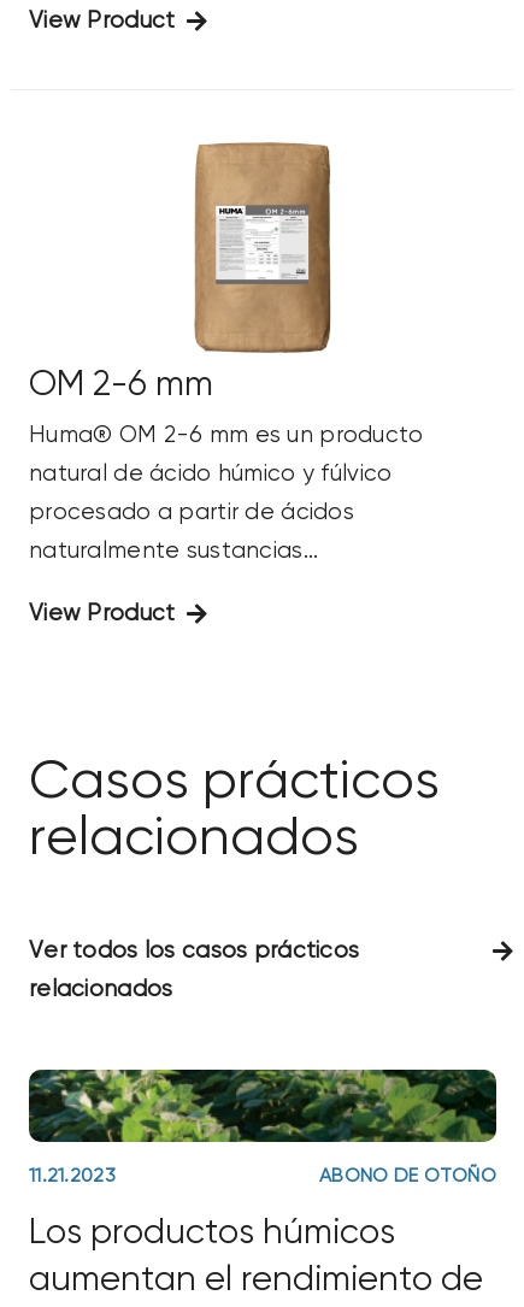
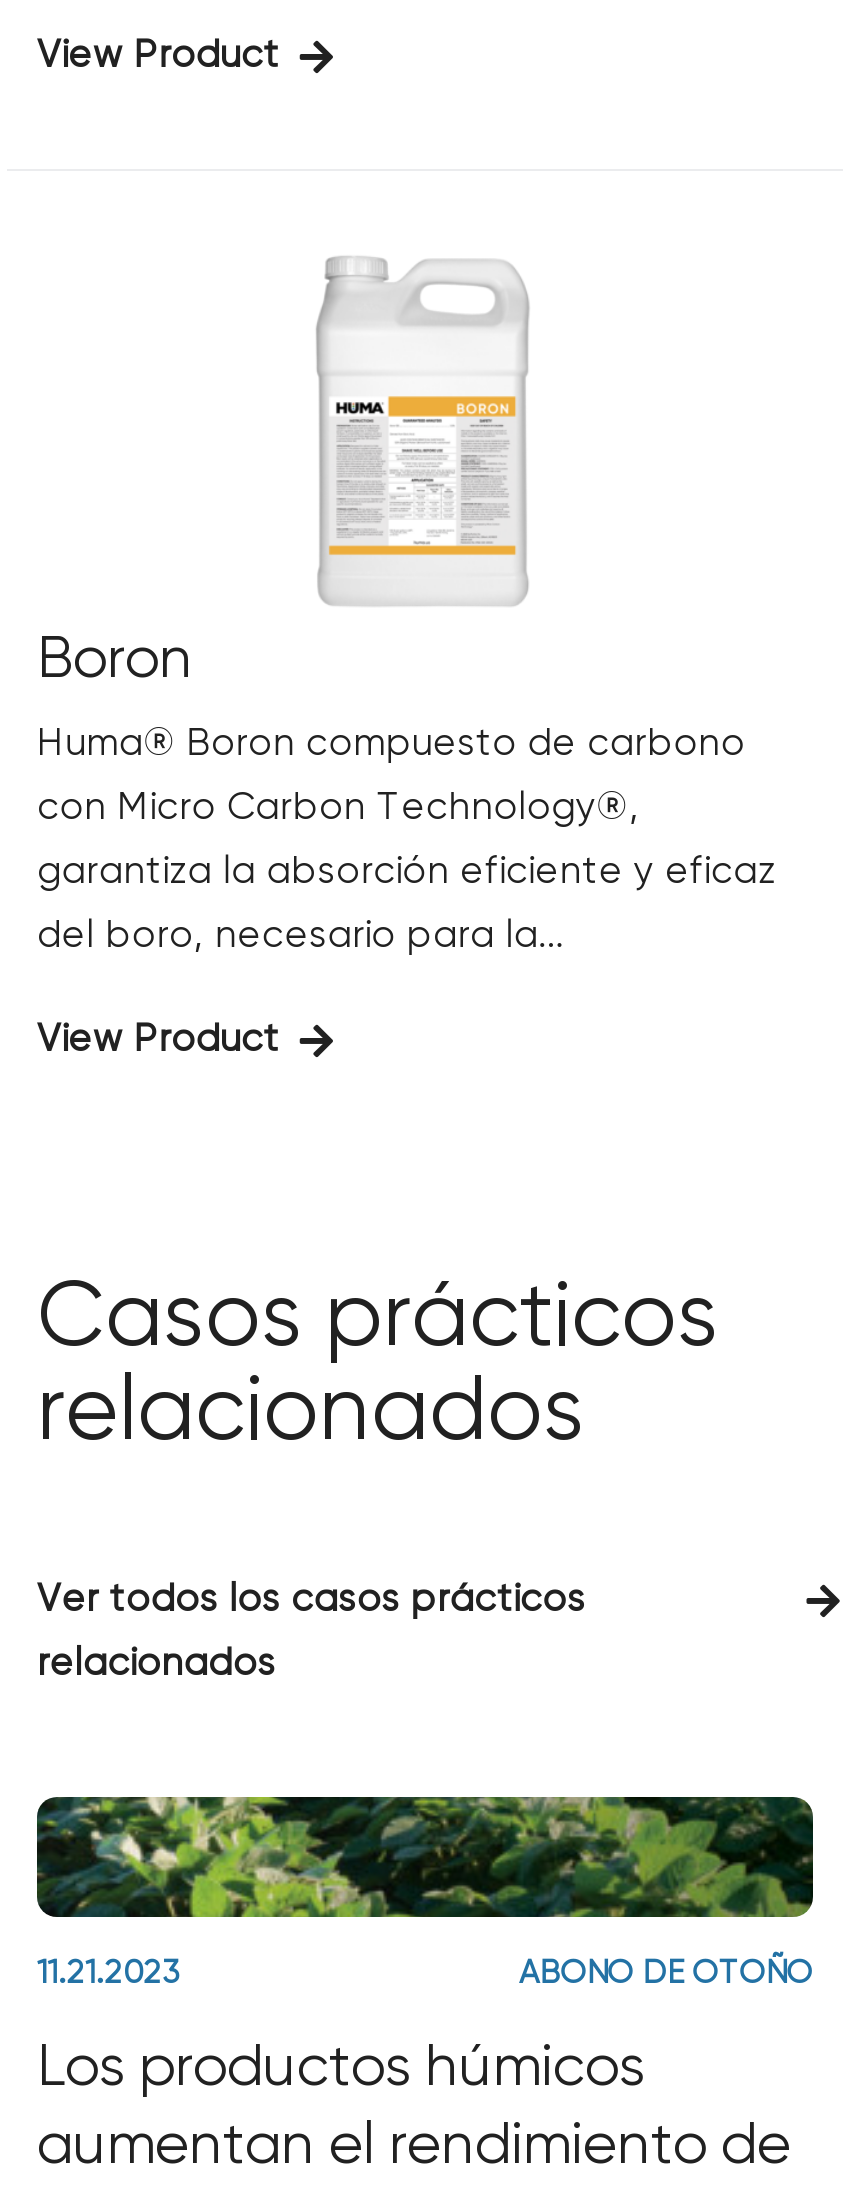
- [image]
+ [image]

- OM 2-6 mm
+ Boron

- Huma® OM 2-6 mm es un producto
+ Huma® Boron compuesto de carbono

- natural de ácido húmico y fúlvico
+ con Micro Carbon Technology®,

- procesado a partir de ácidos
+ garantiza la absorción eficiente y eficaz

- naturalmente sustancias...
+ del boro, necesario para la...
